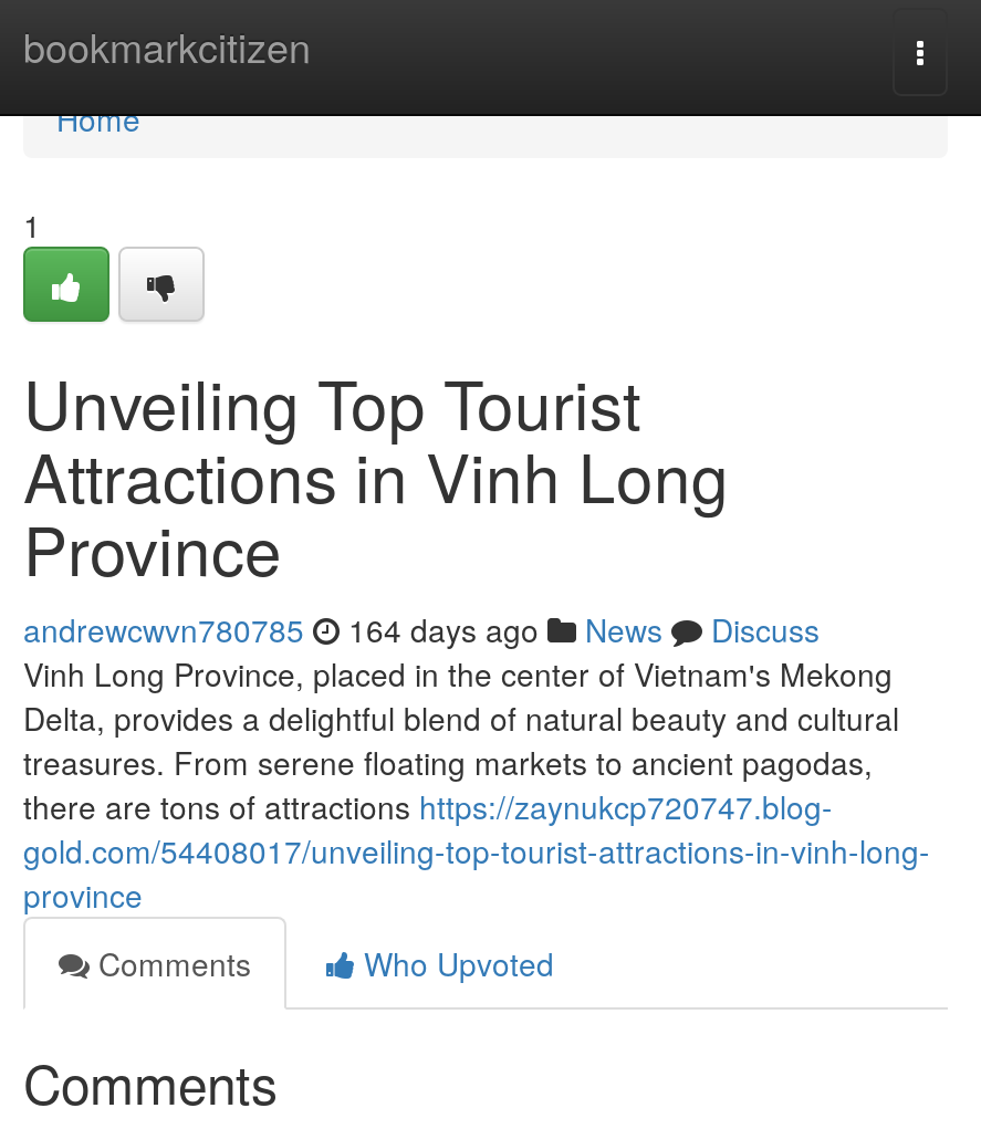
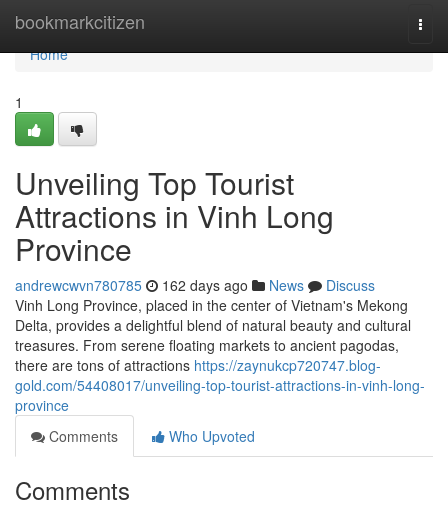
- andrewcwvn780785 164 days ago News Discuss
+ andrewcwvn780785 162 days ago News Discuss
